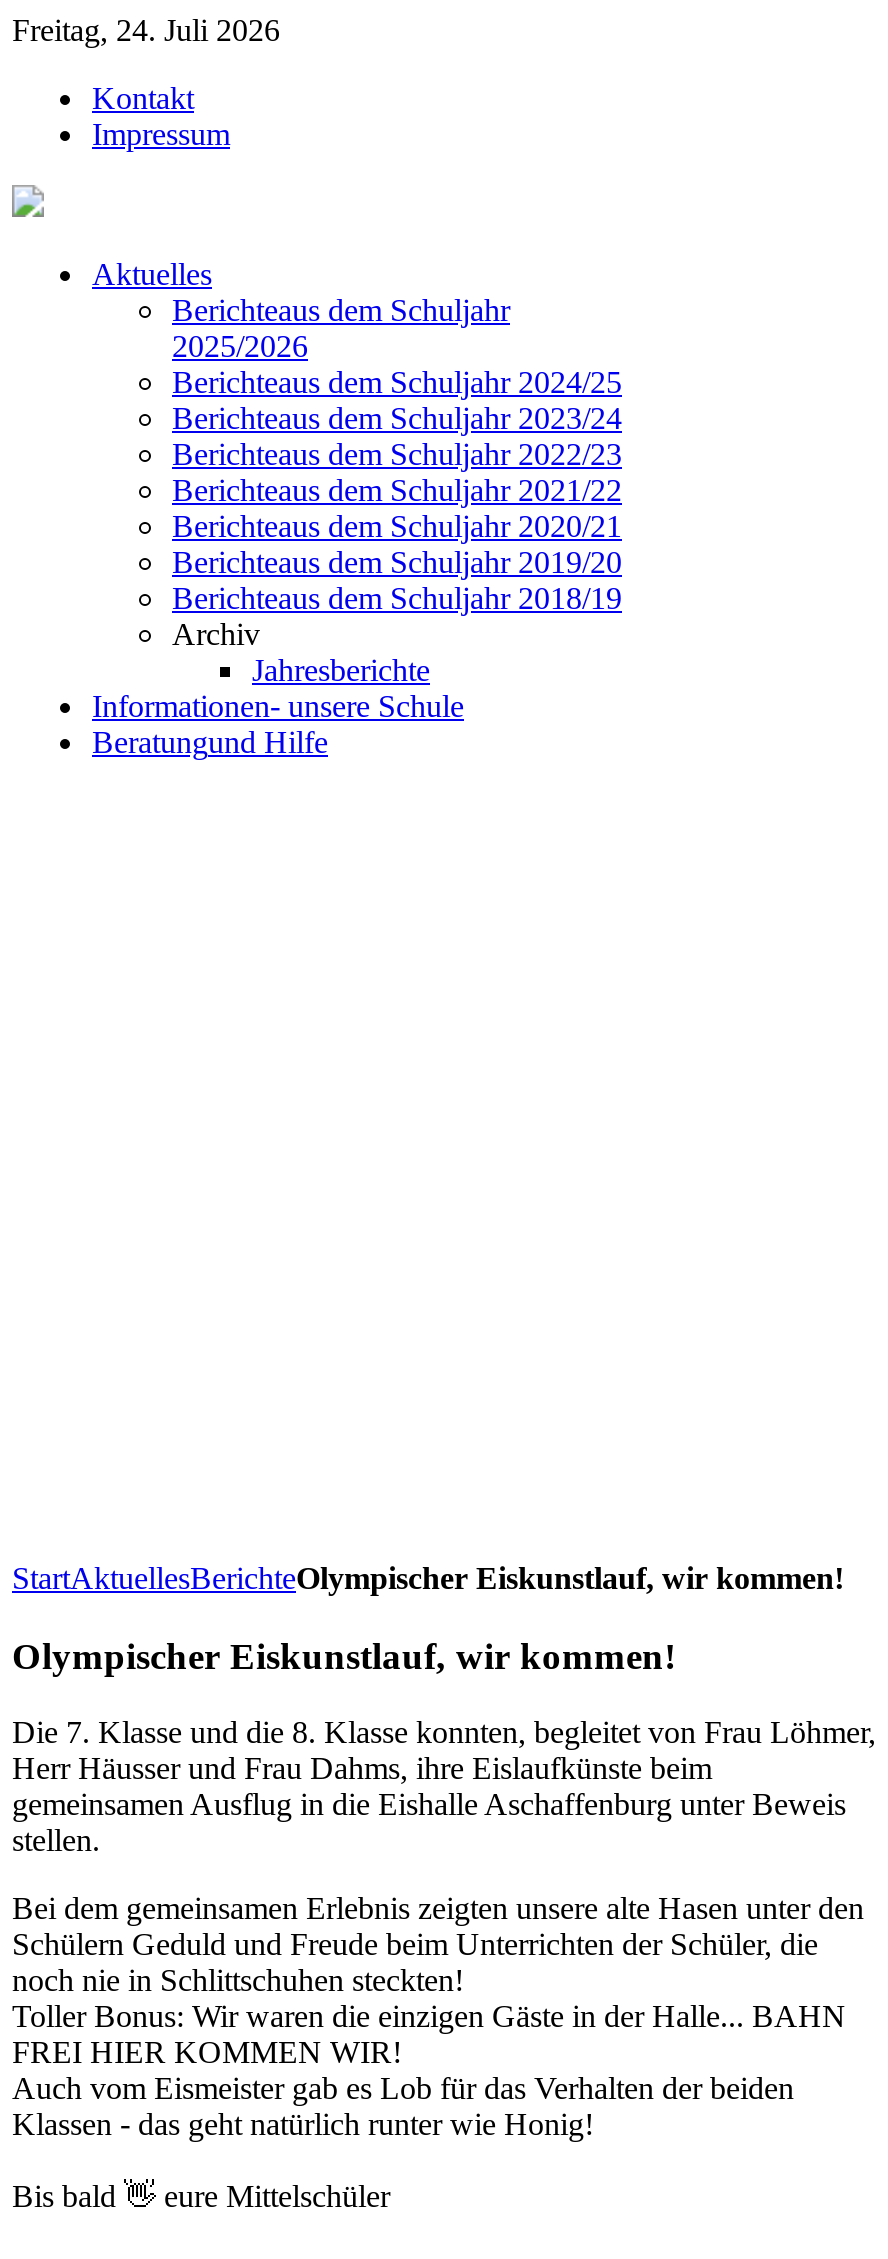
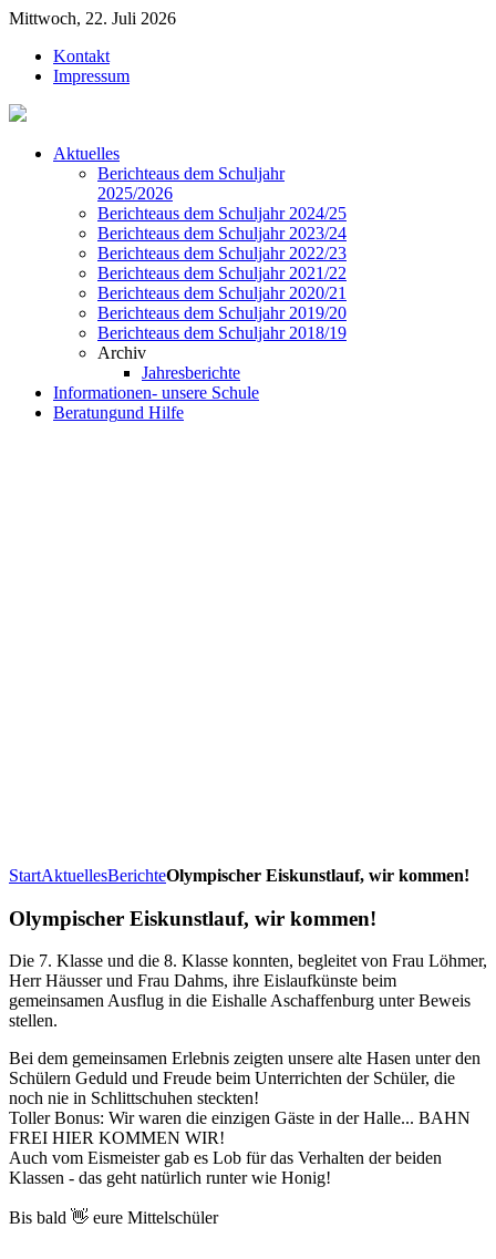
- Freitag, 24. Juli 2026
+ Mittwoch, 22. Juli 2026
